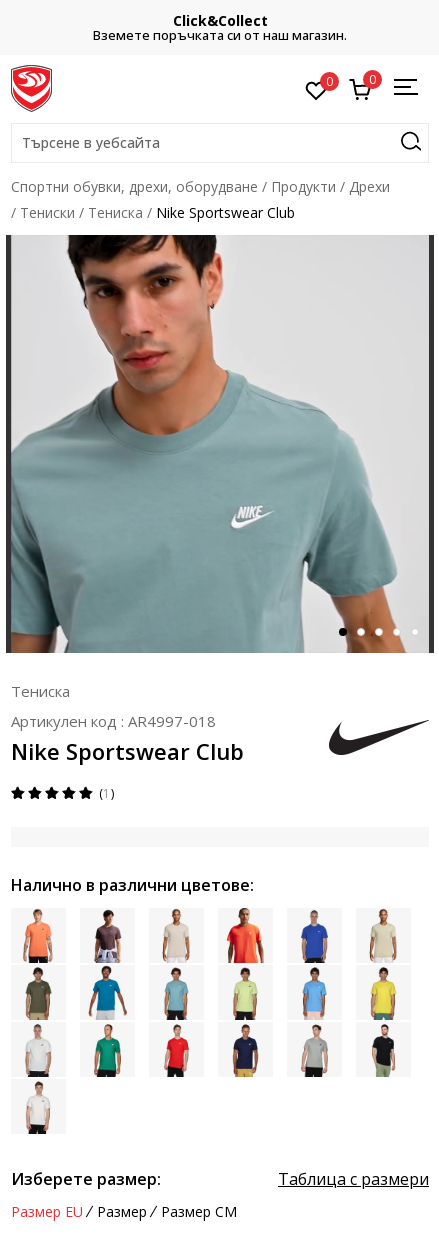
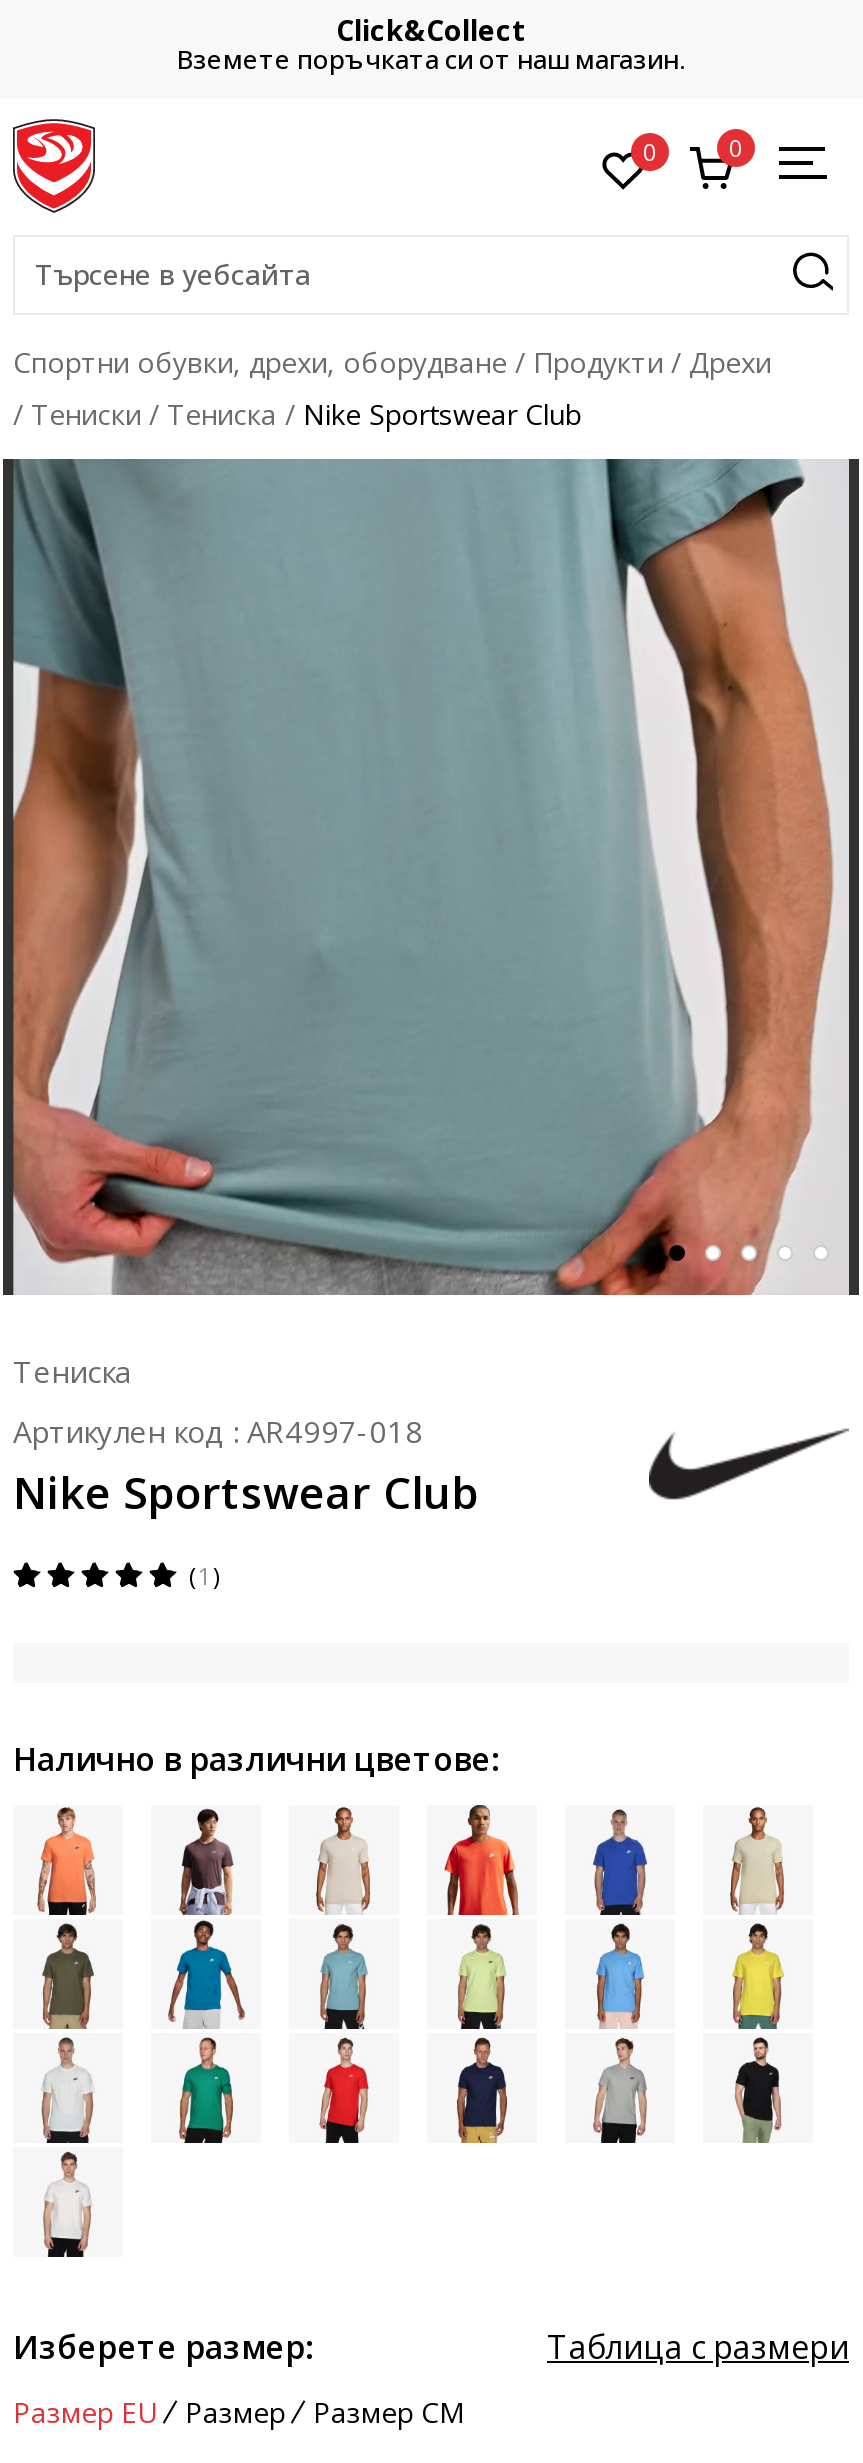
- [image]
+ [image]
